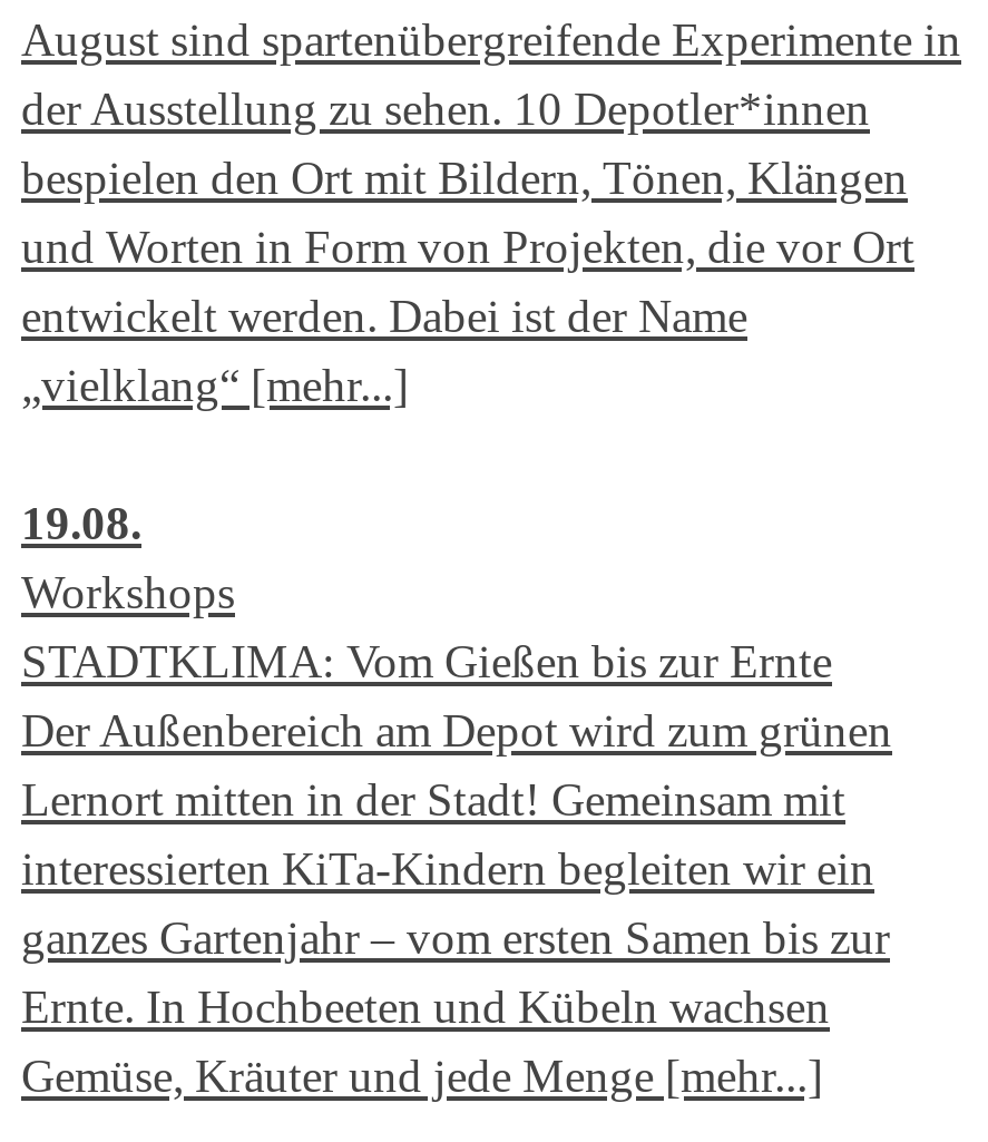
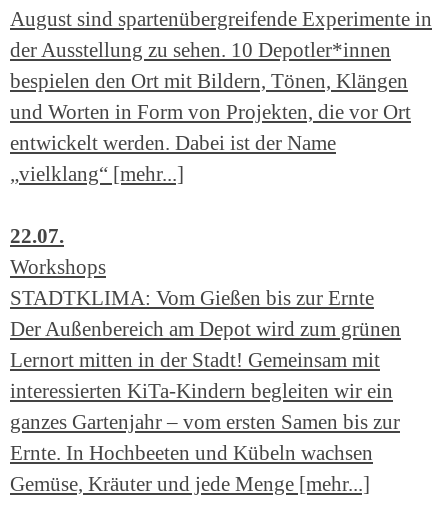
- 19.08.
+ 22.07.
